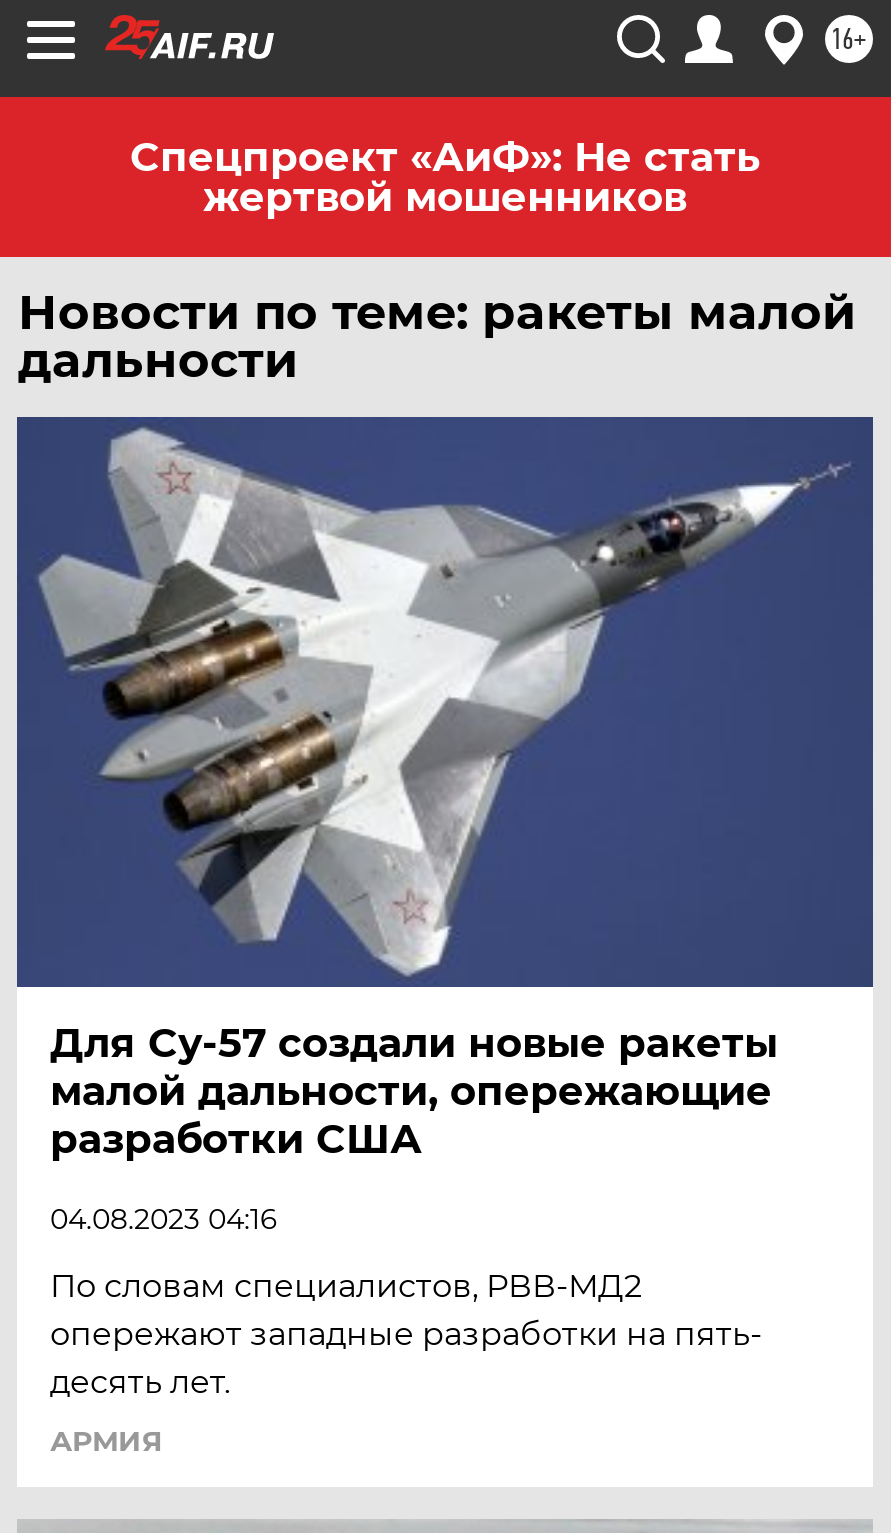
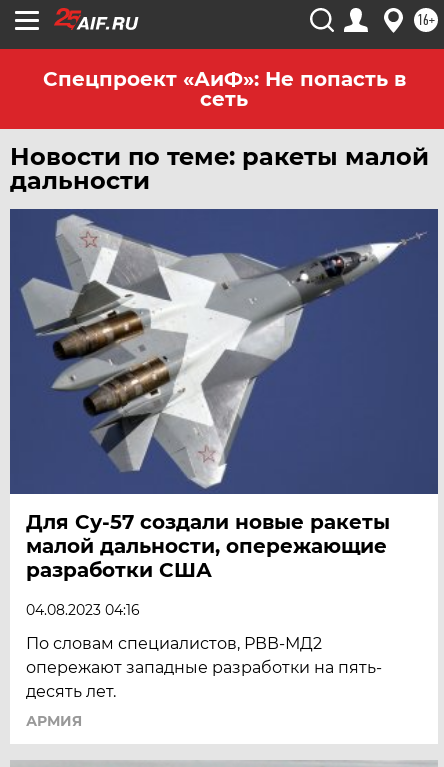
- Спецпроект «АиФ»: Не стать
- жертвой мошенников
+ Спецпроект «АиФ»: Не попасть в
+ сеть
